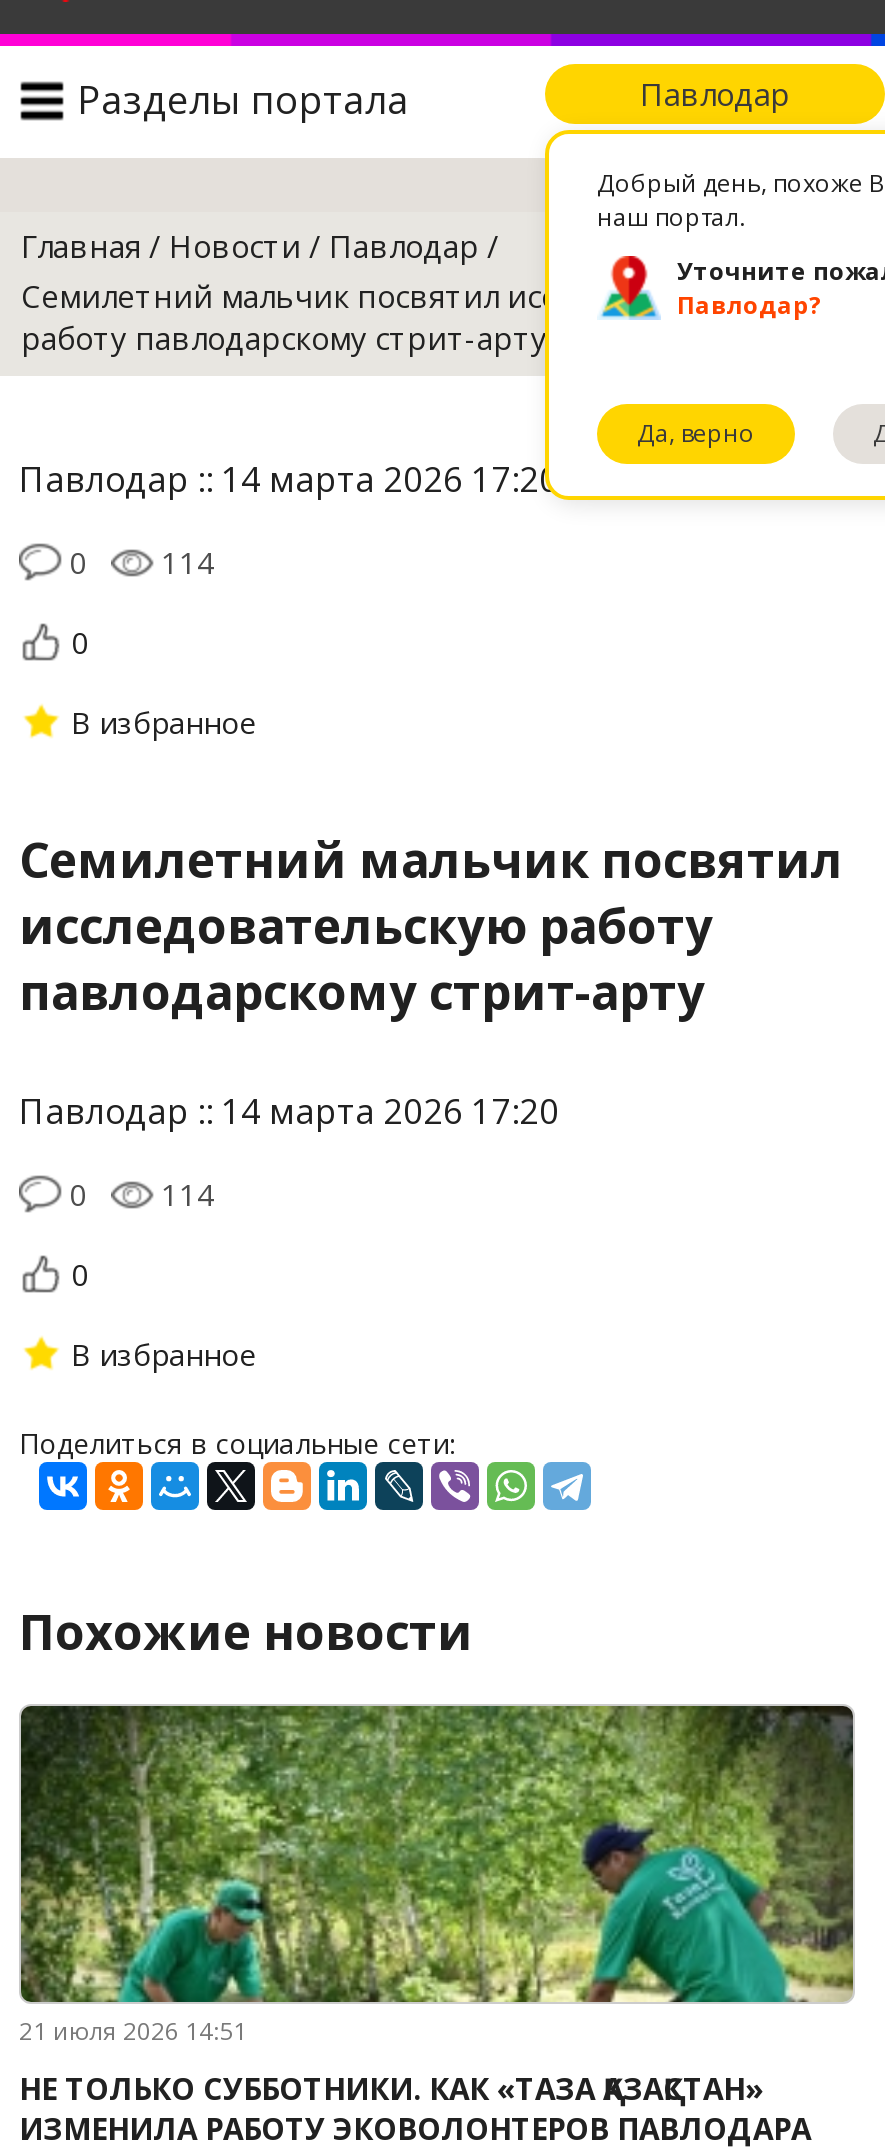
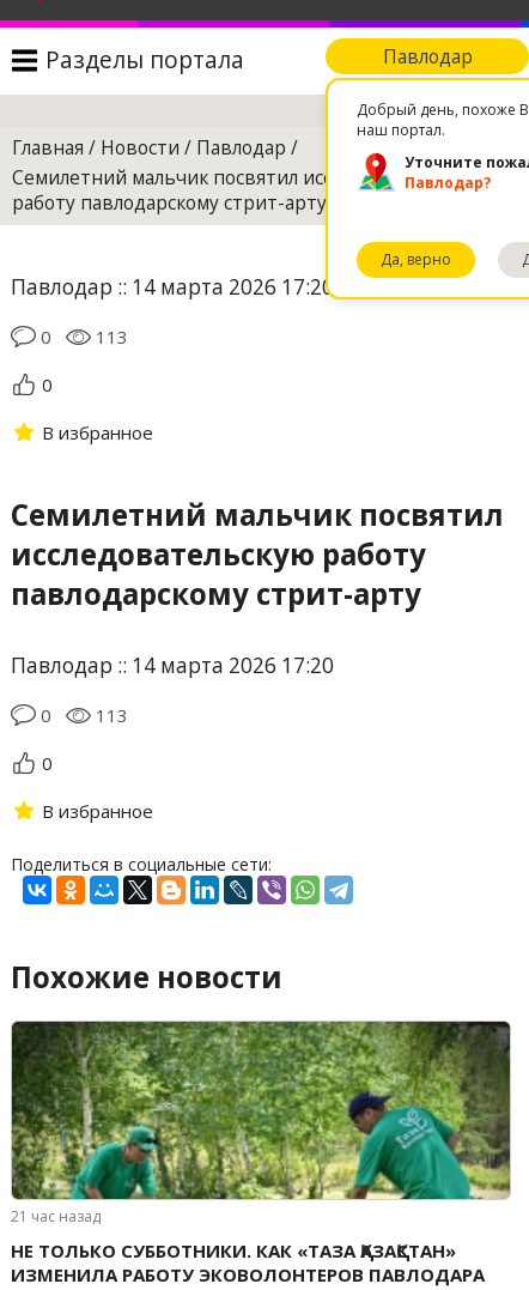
- 0 114
+ 0 113

- 0 114
+ 0 113

- 21 июля 2026 14:51
+ 21 час назад
